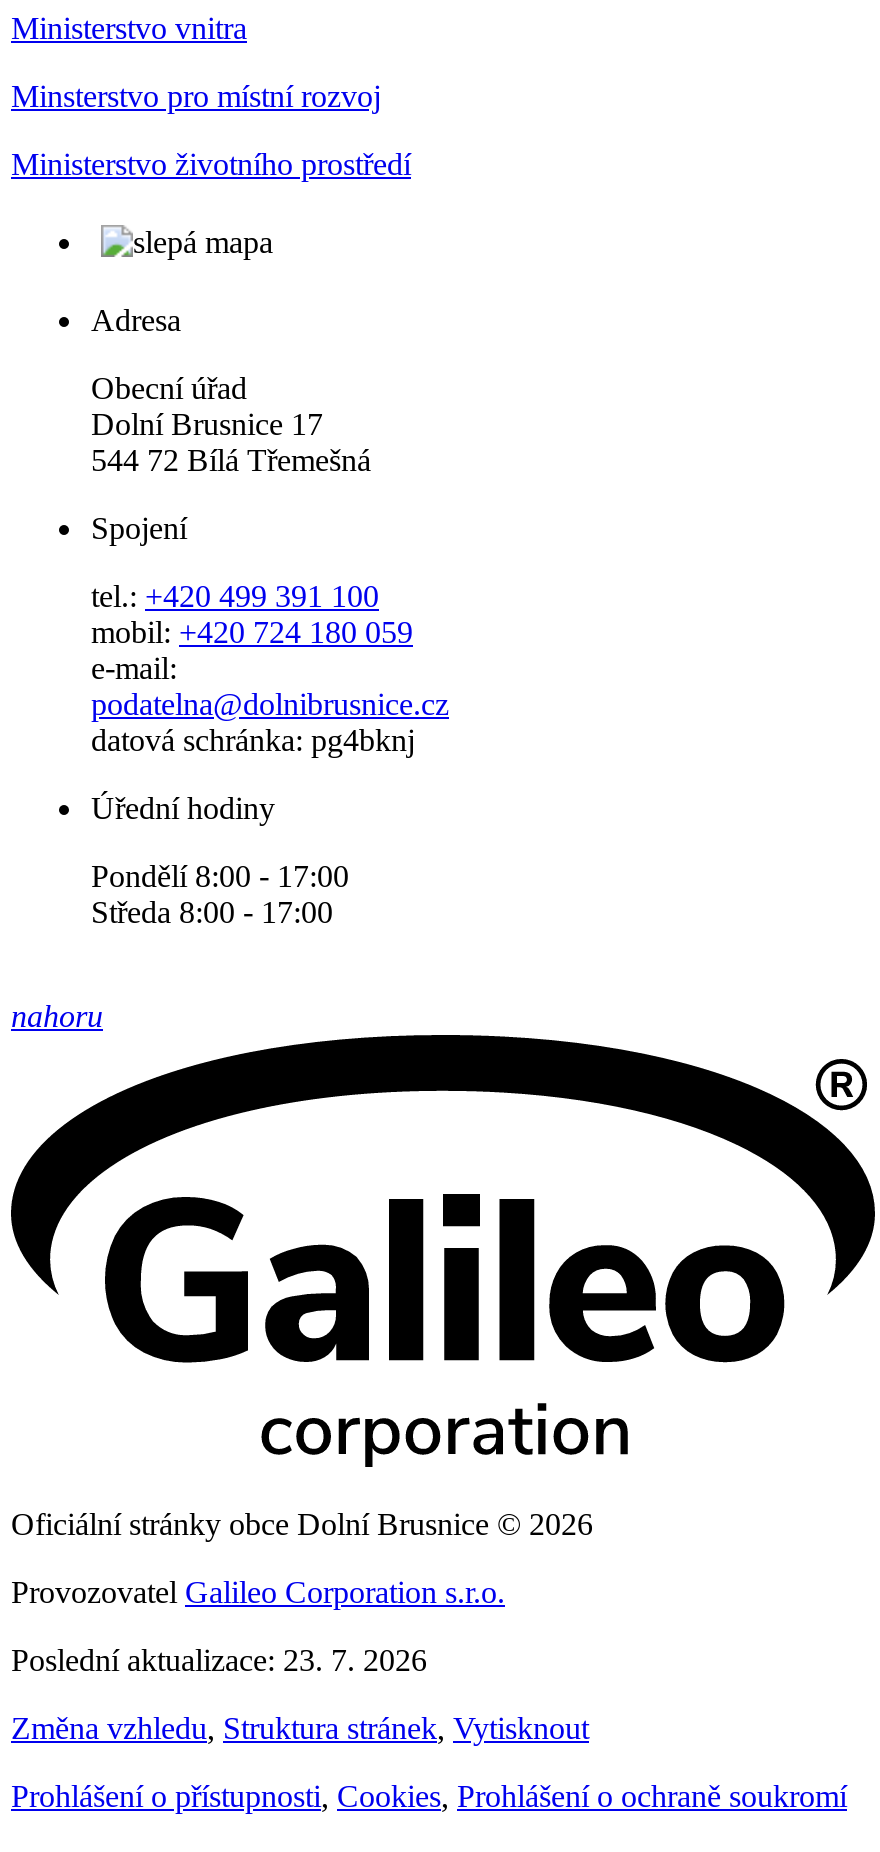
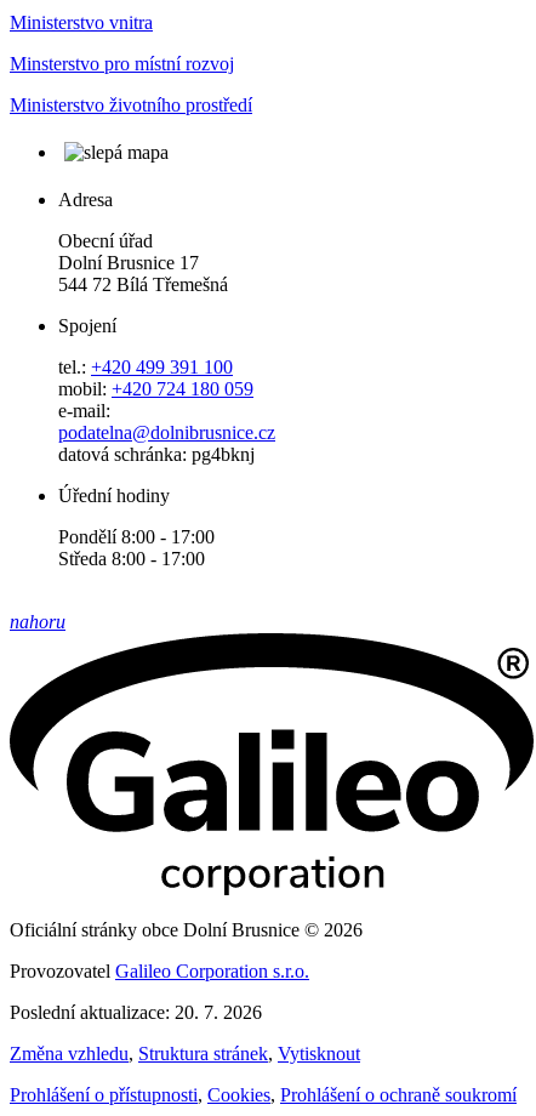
- Poslední aktualizace: 23. 7. 2026
+ Poslední aktualizace: 20. 7. 2026
